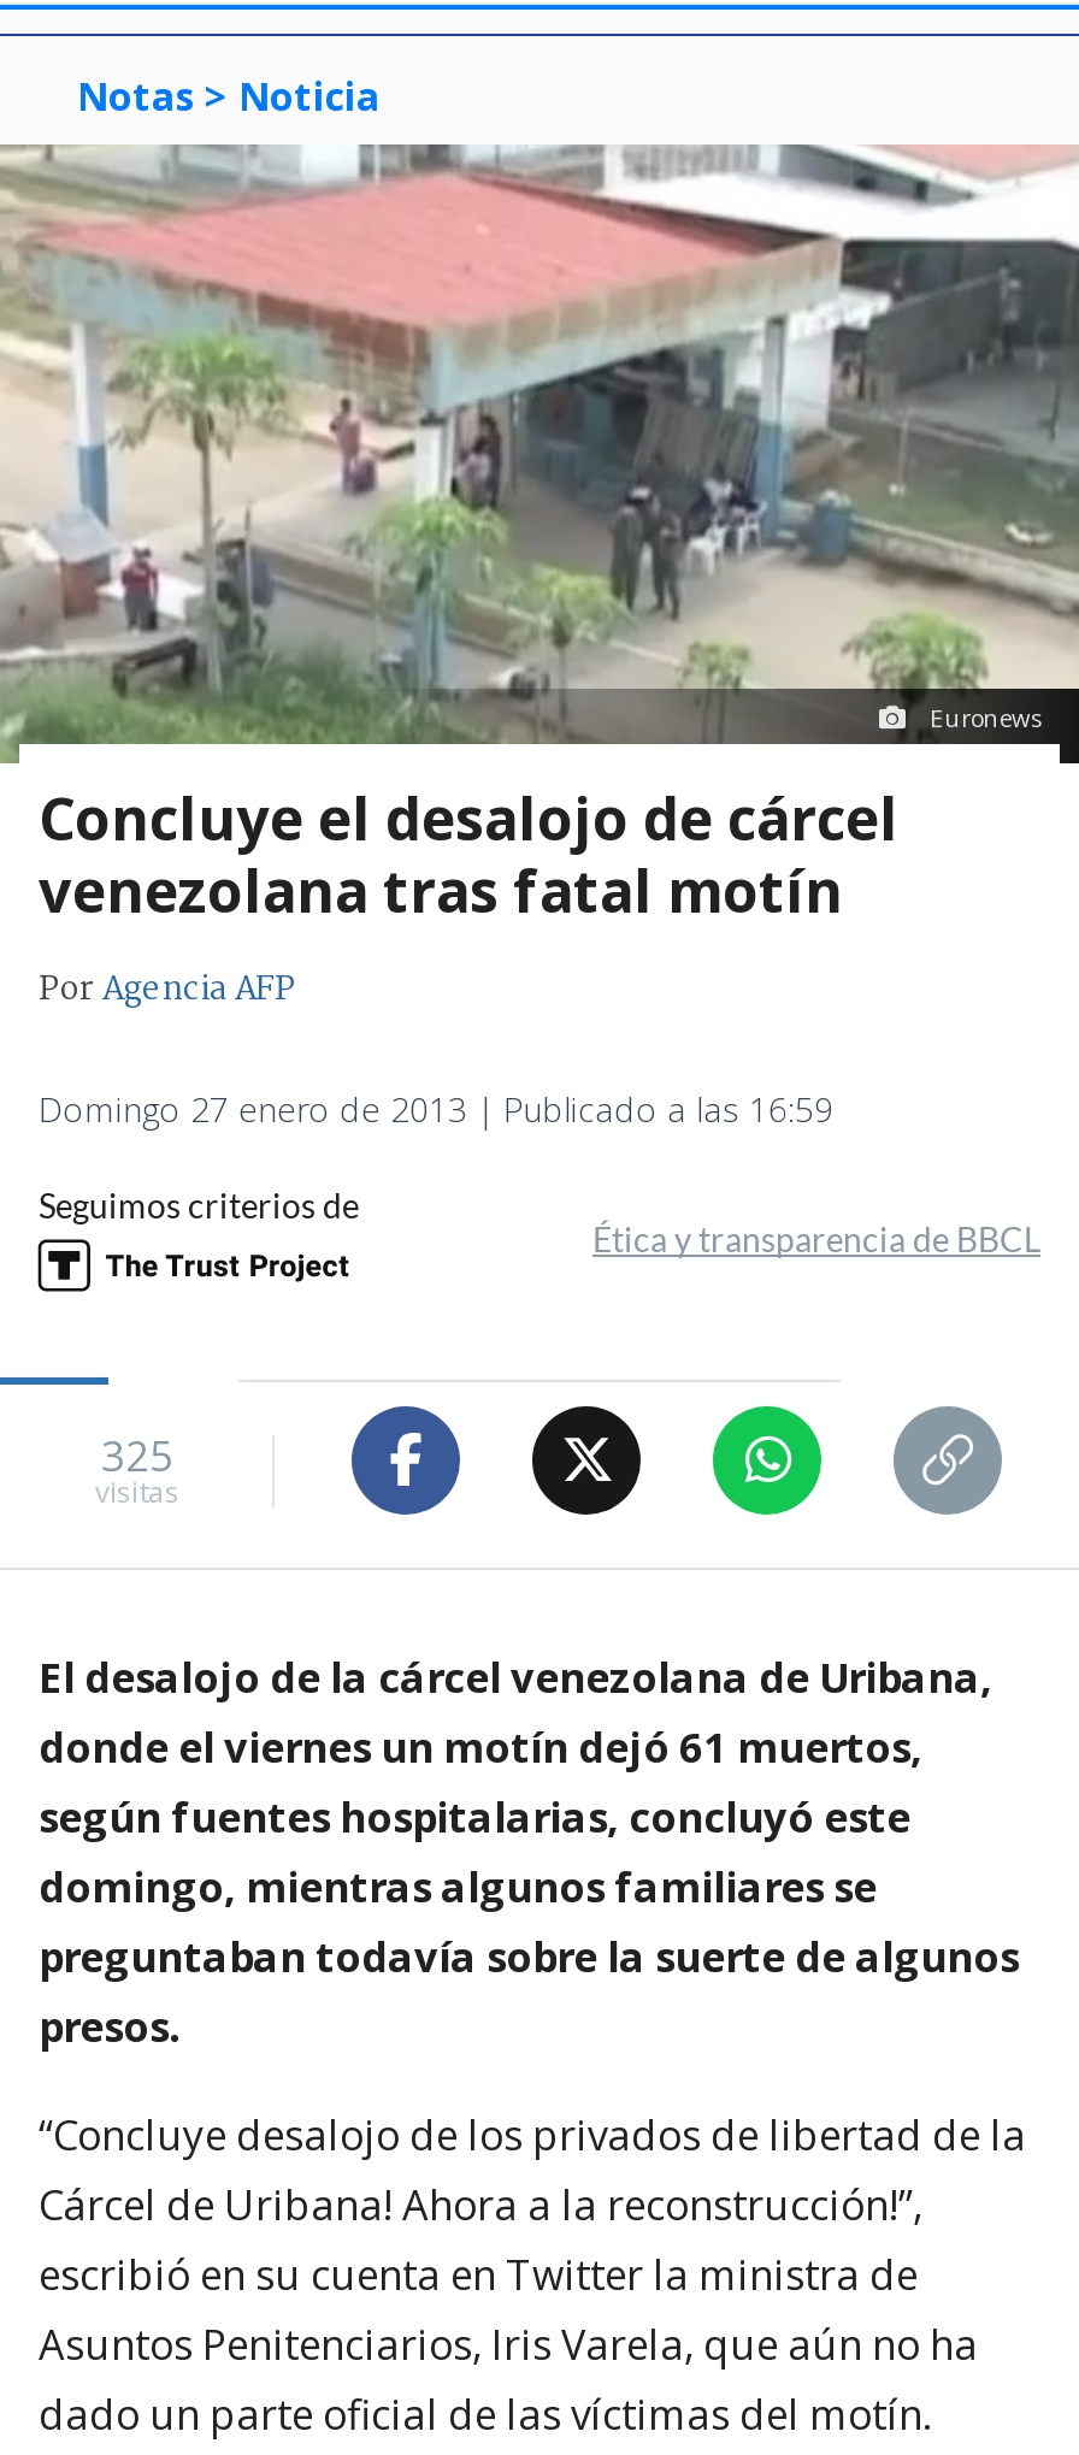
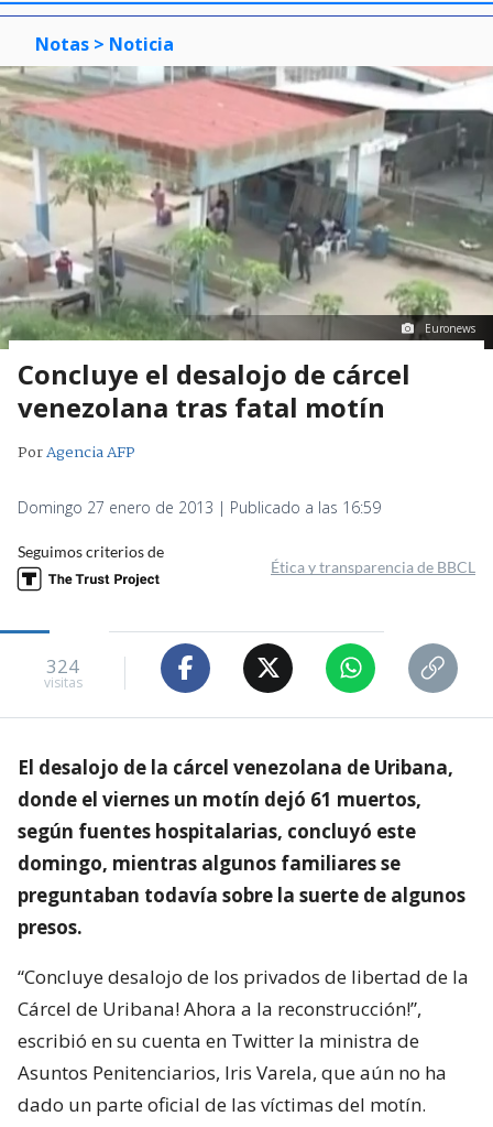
- 325
+ 324
